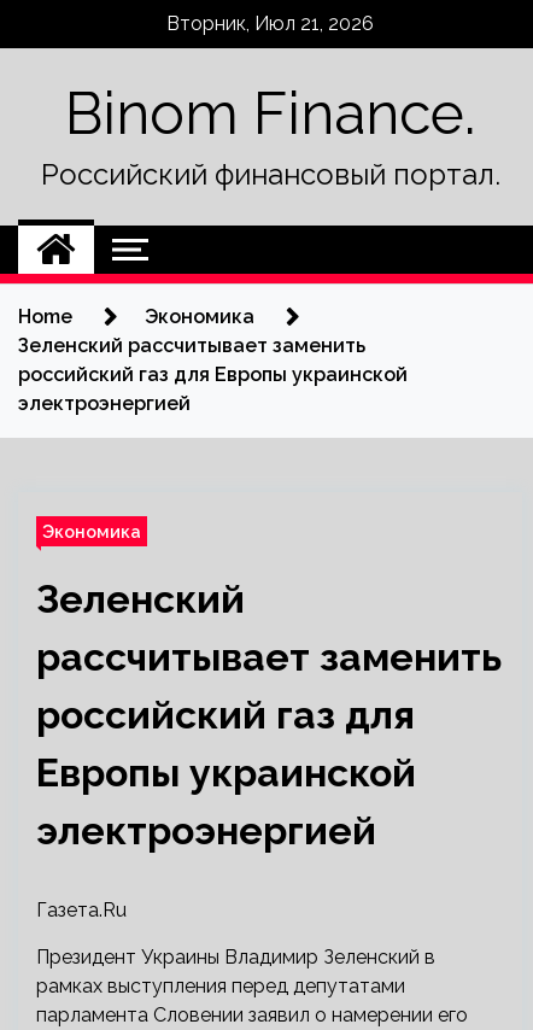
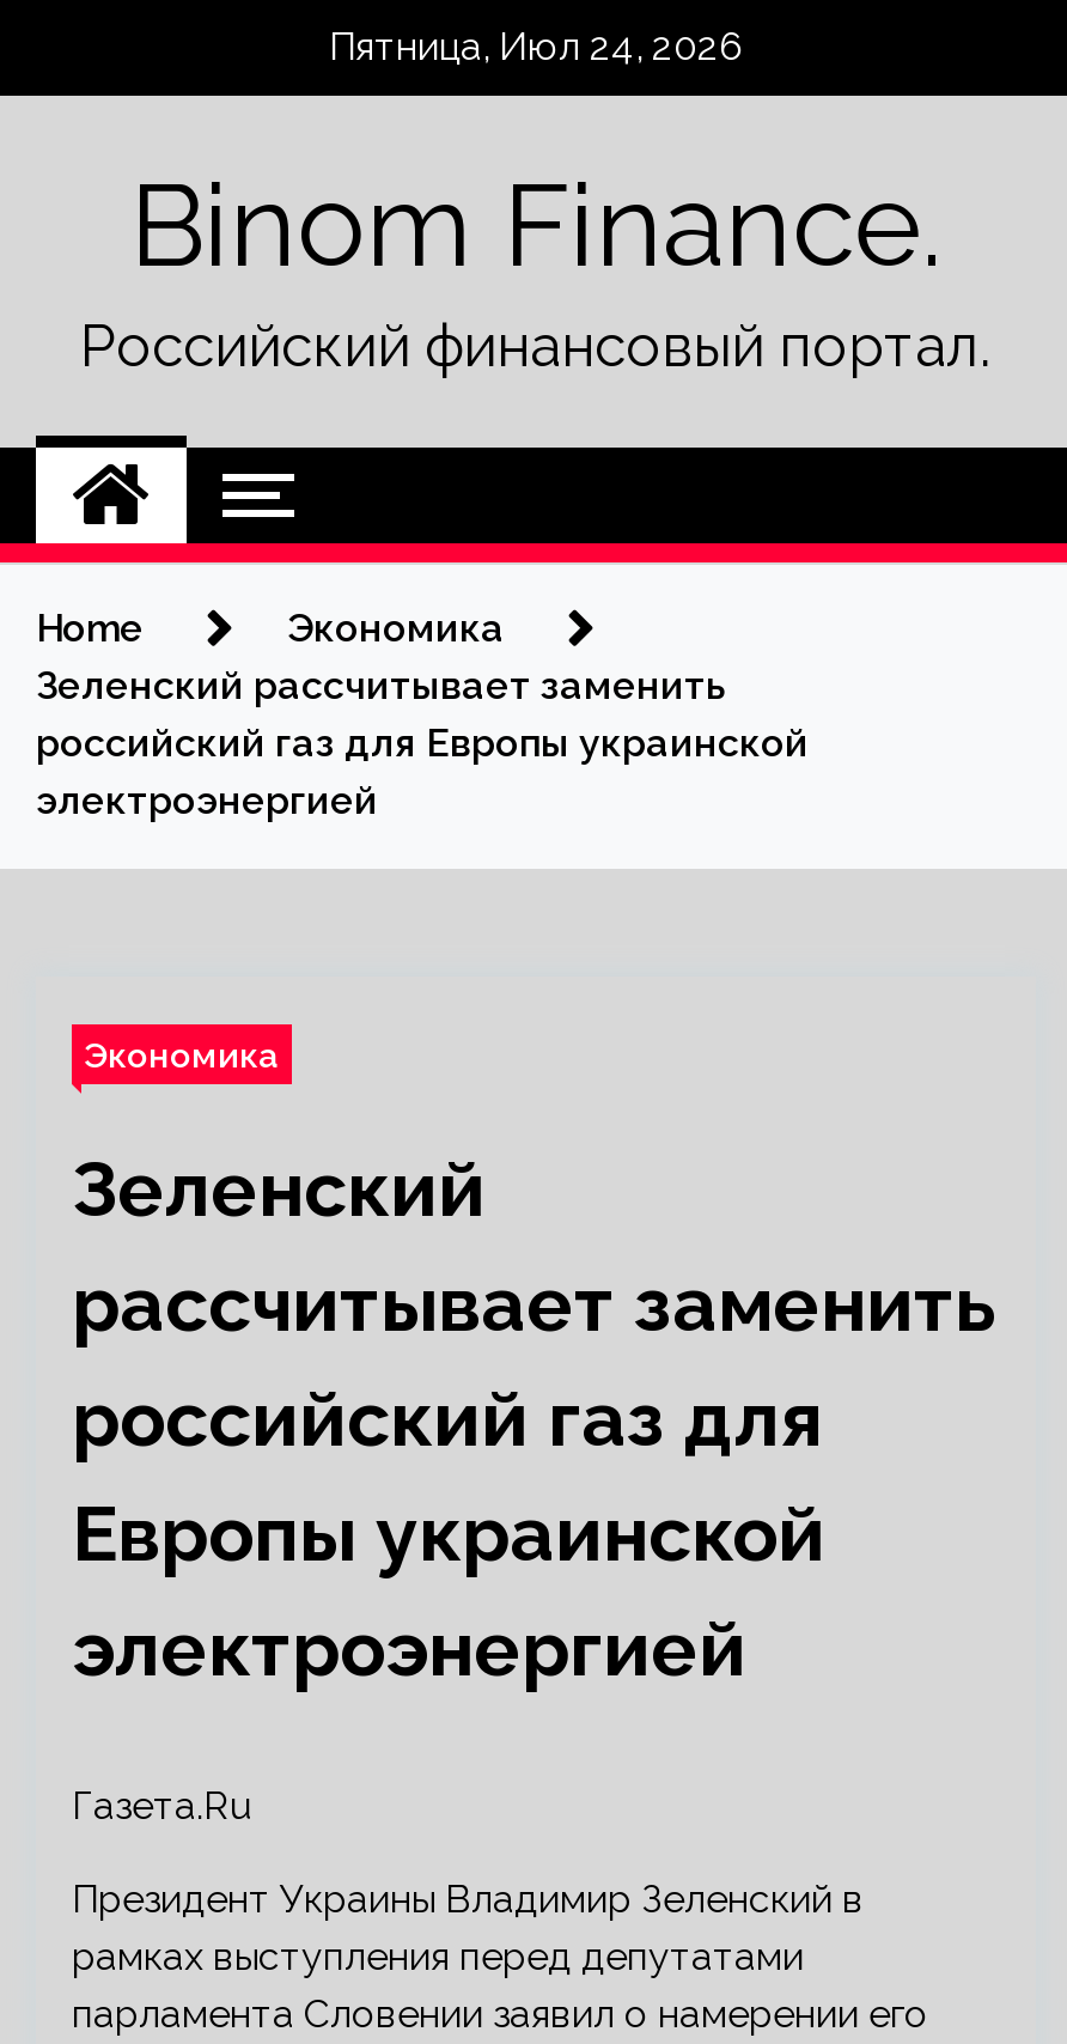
- Вторник, Июл 21, 2026
+ Пятница, Июл 24, 2026
